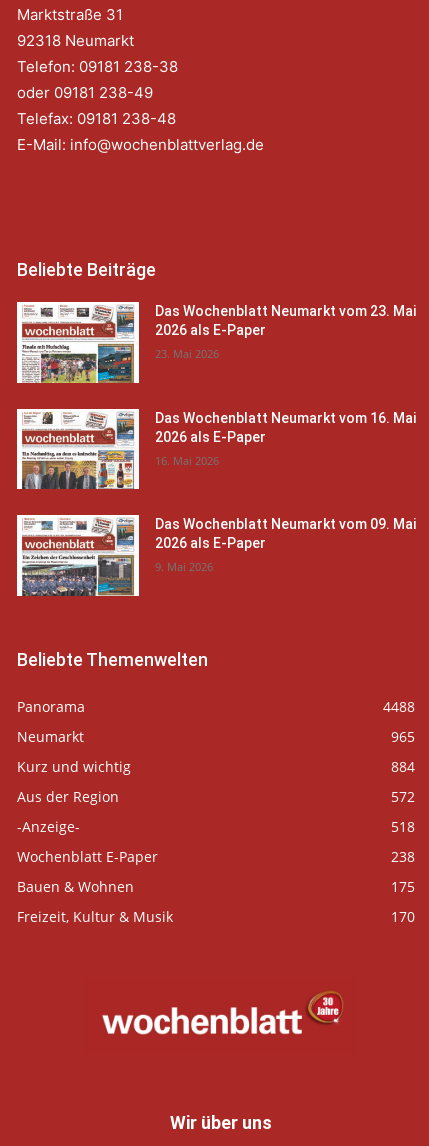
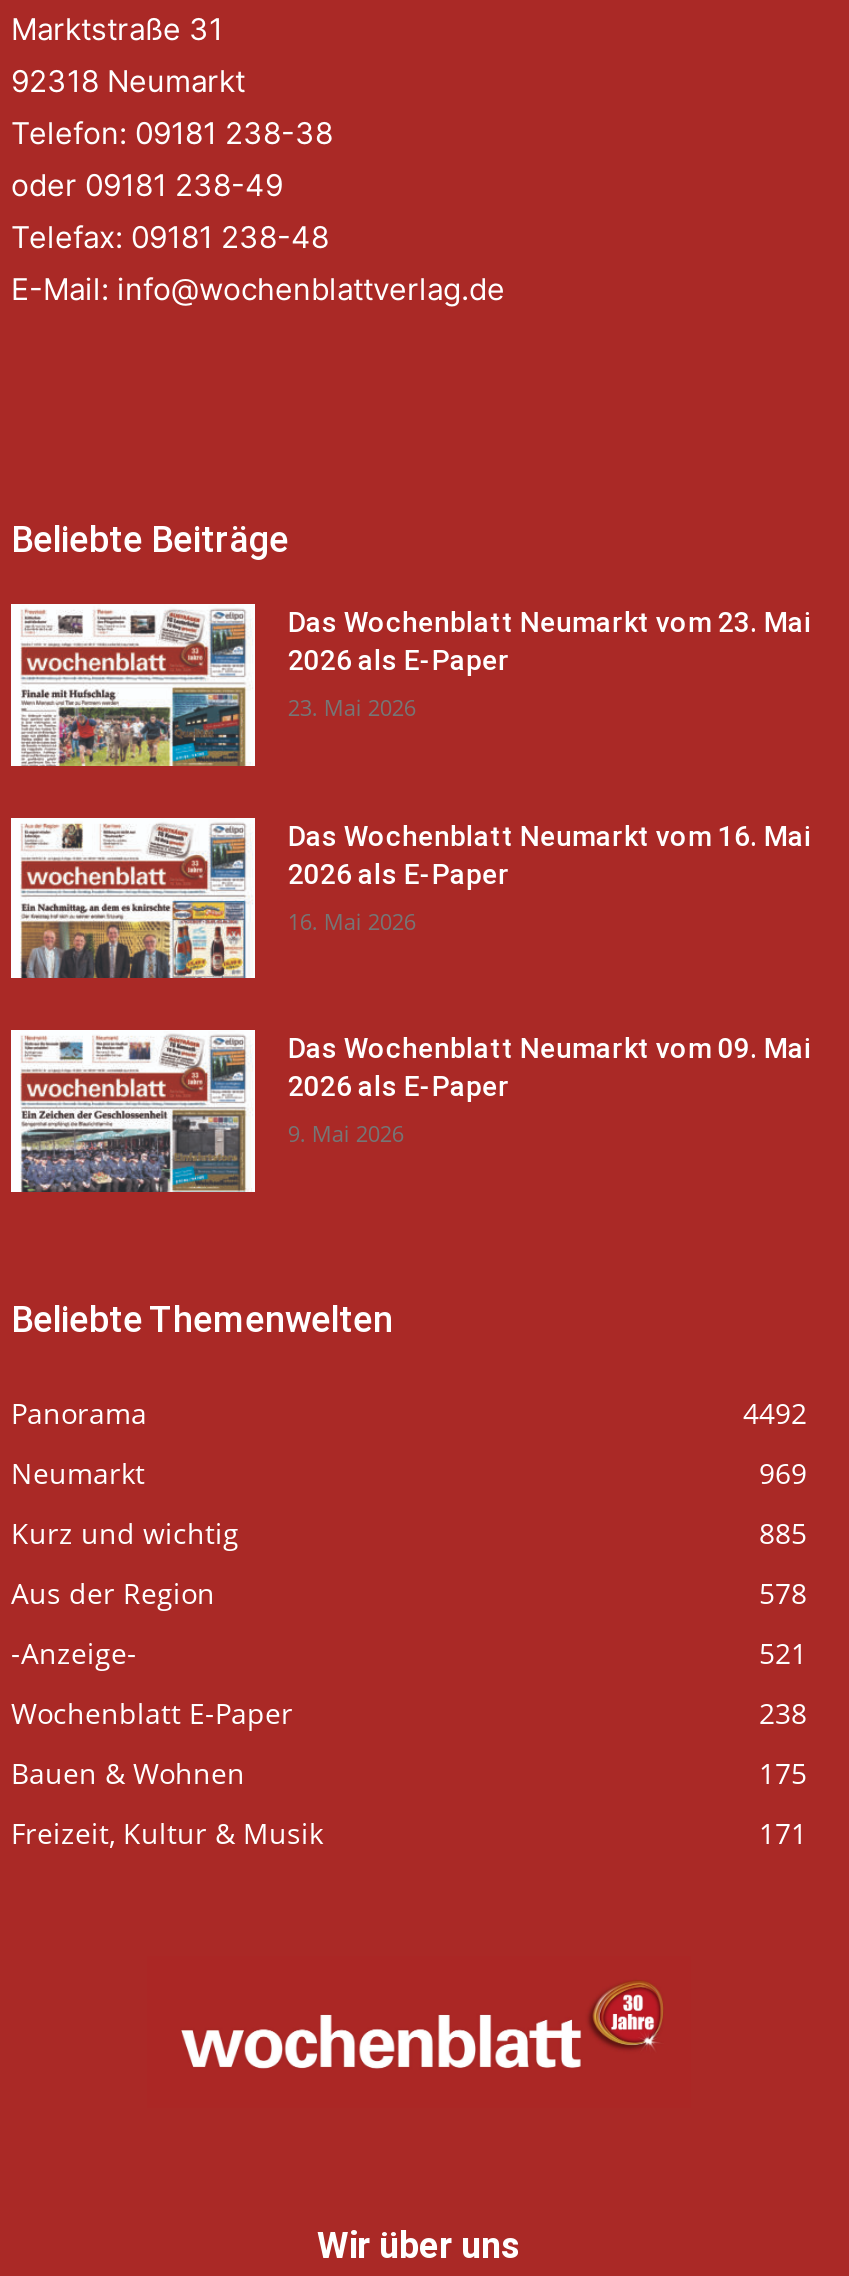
- 4488
+ 4492

- 965
+ 969

- 884
+ 885

- 572
+ 578

- 518
+ 521

- 170
+ 171
